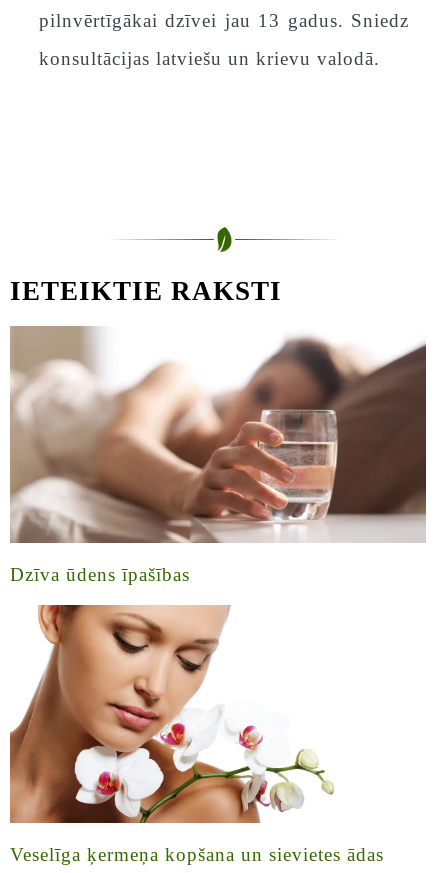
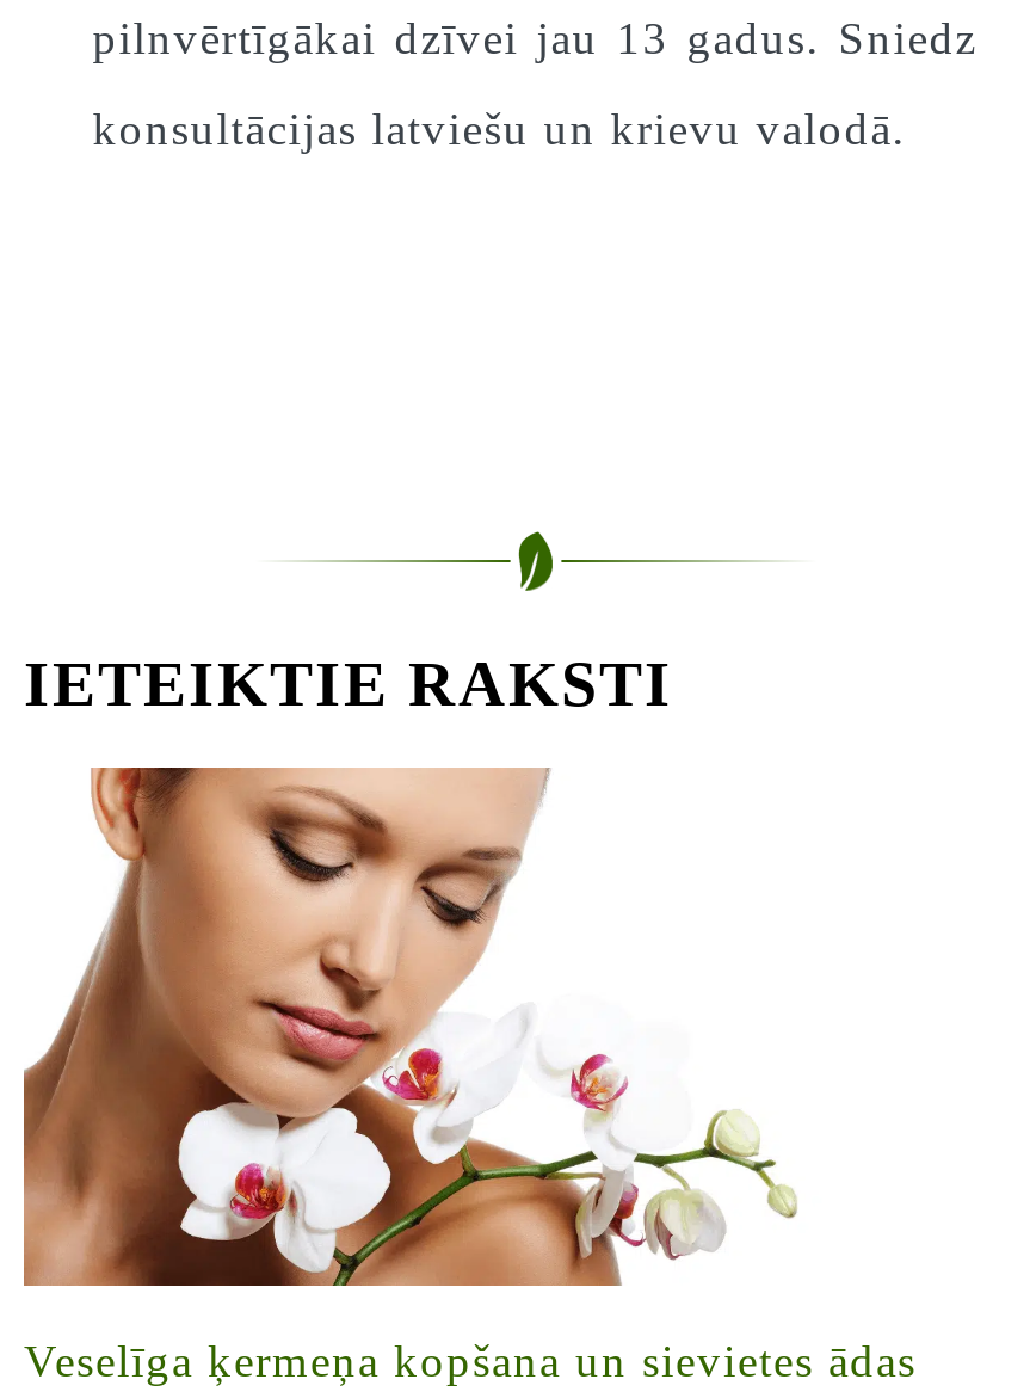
- [image]
- Dzīva ūdens īpašības
